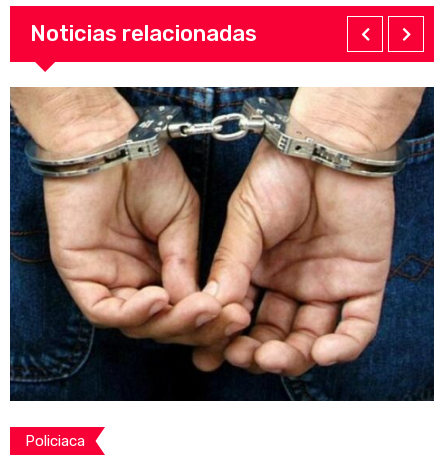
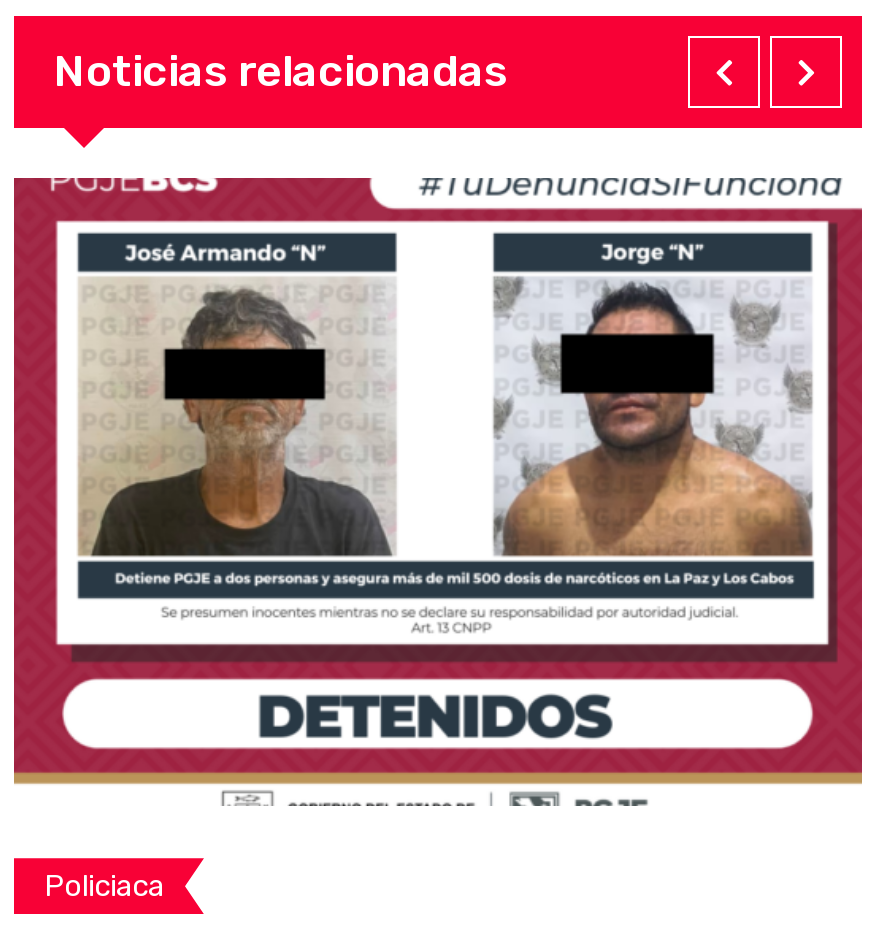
- [image]
+ [image]
